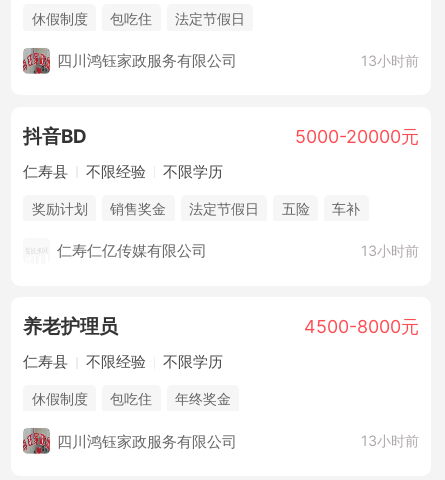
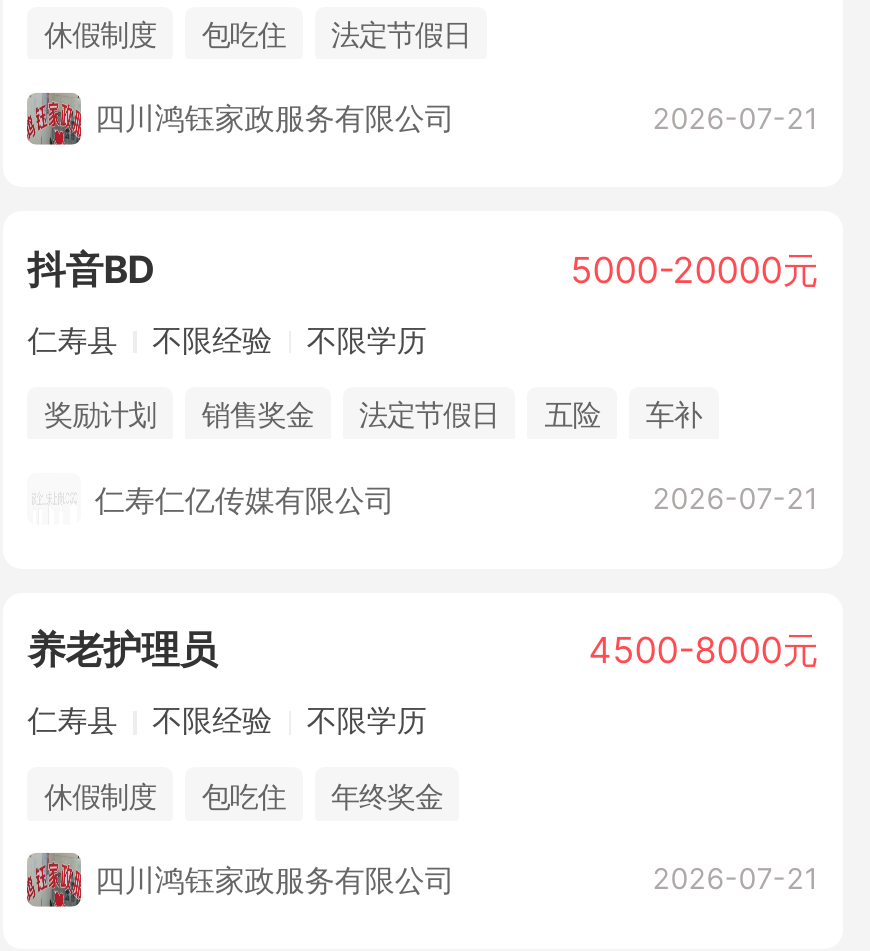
- 13小时前
+ 2026-07-21

- 13小时前
+ 2026-07-21

- 13小时前
+ 2026-07-21
